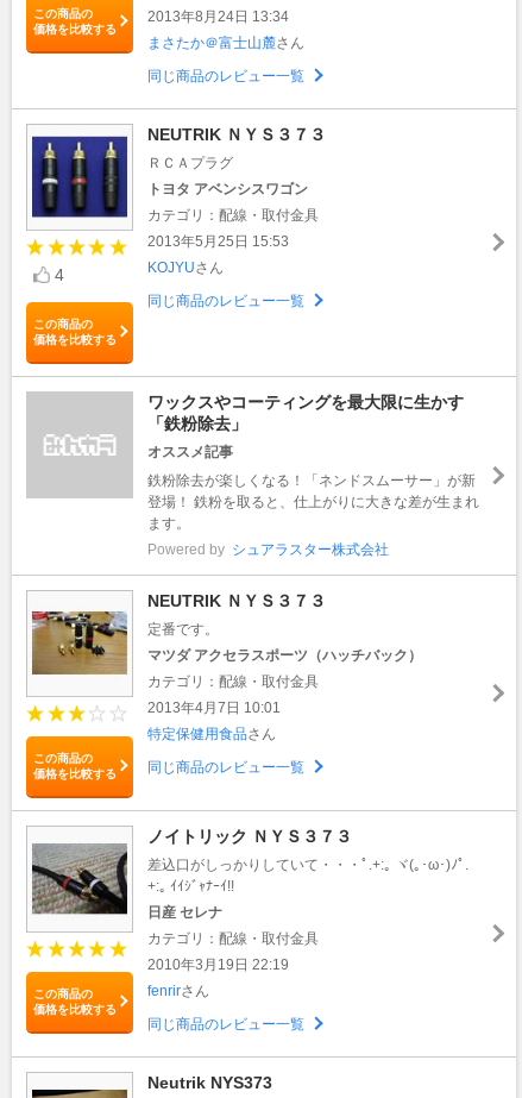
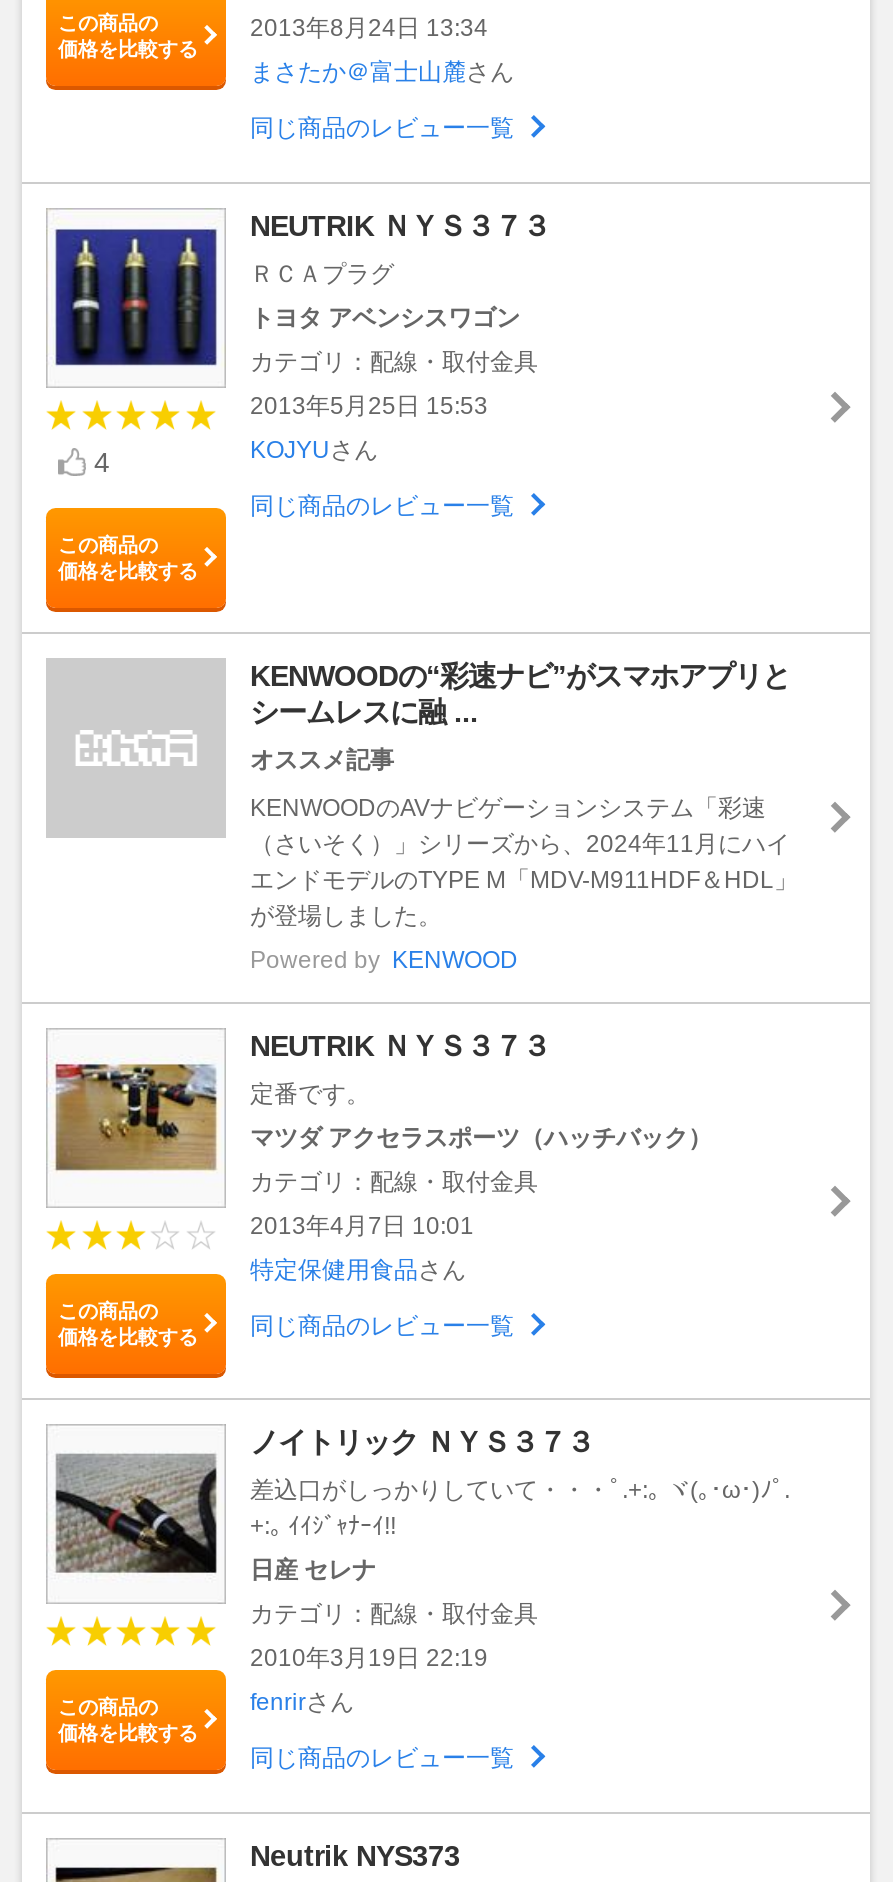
- ワックスやコーティングを最大限に生かす
- 「鉄粉除去」
+ KENWOODの“彩速ナビ”がスマホアプリと
+ シームレスに融 ...

- 鉄粉除去が楽しくなる！「ネンドスムーサー」が新
- 登場！ 鉄粉を取ると、仕上がりに大きな差が生まれ
- ます。
+ KENWOODのAVナビゲーションシステム「彩速
+ （さいそく）」シリーズから、2024年11月にハイ
+ エンドモデルのTYPE M「MDV-M911HDF＆HDL」
+ が登場しました。

- Powered byシュアラスター株式会社
+ Powered by KENWOOD
